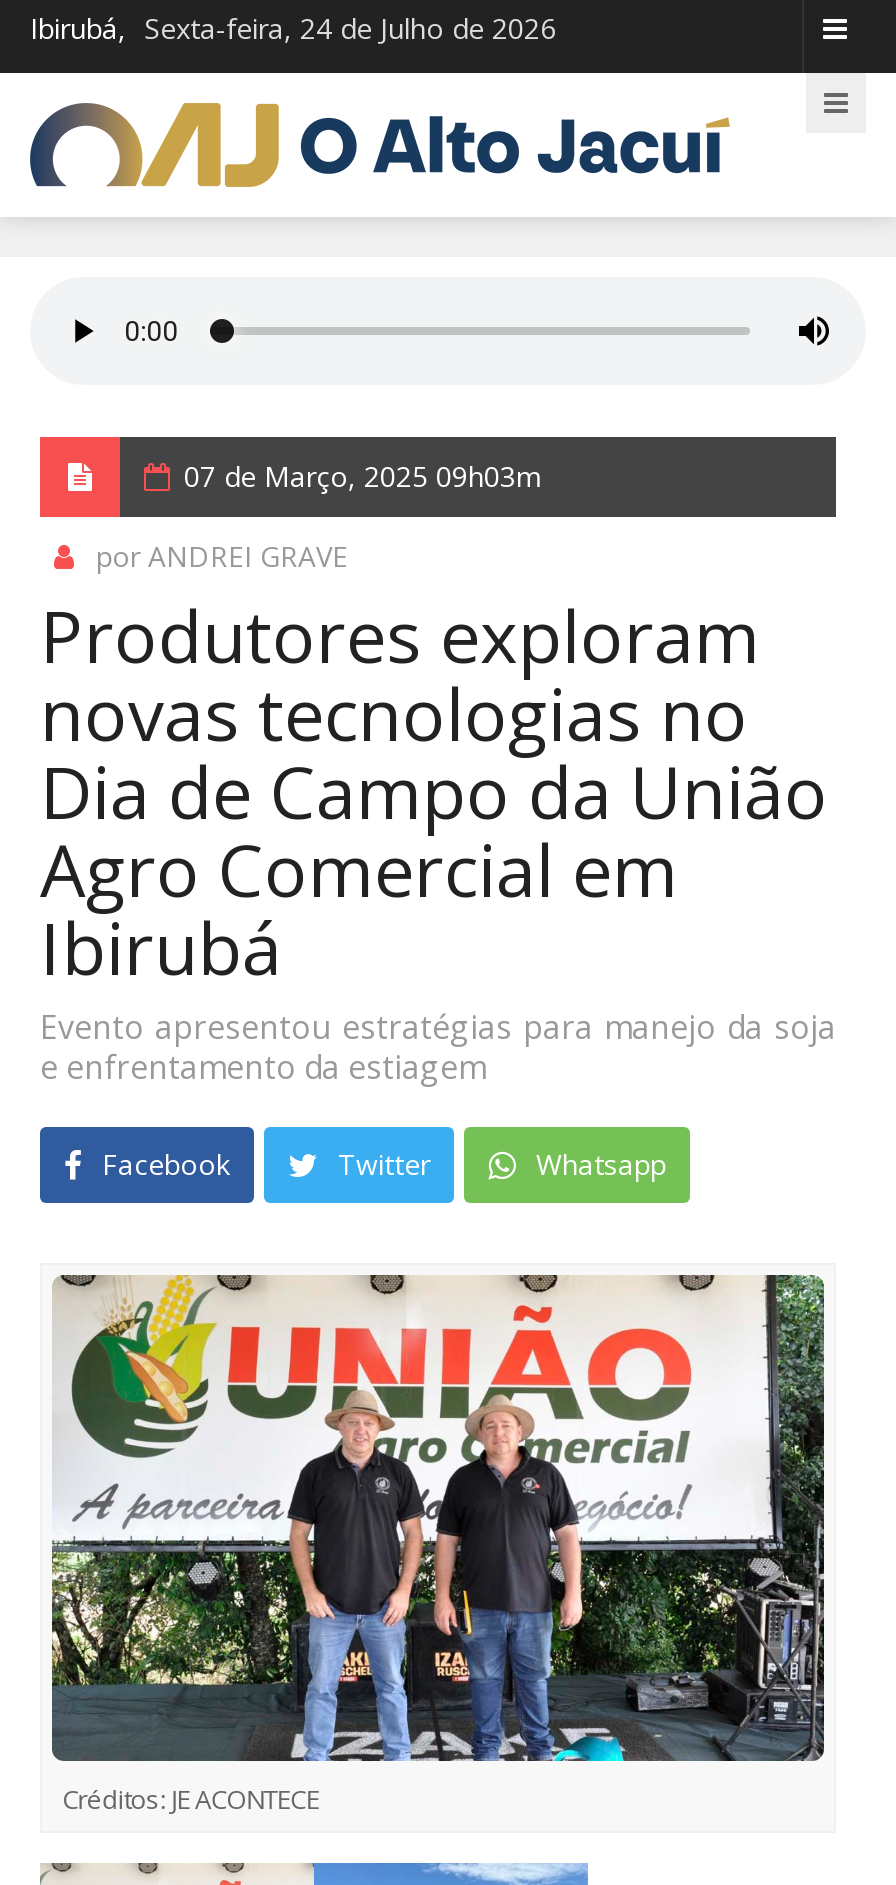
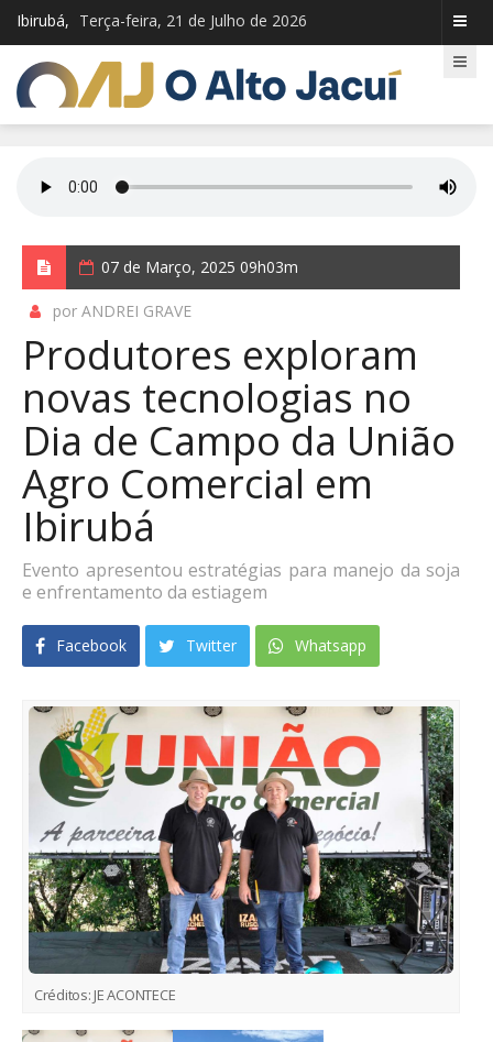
- Ibirubá, Sexta-feira, 24 de Julho de 2026
+ Ibirubá, Terça-feira, 21 de Julho de 2026
